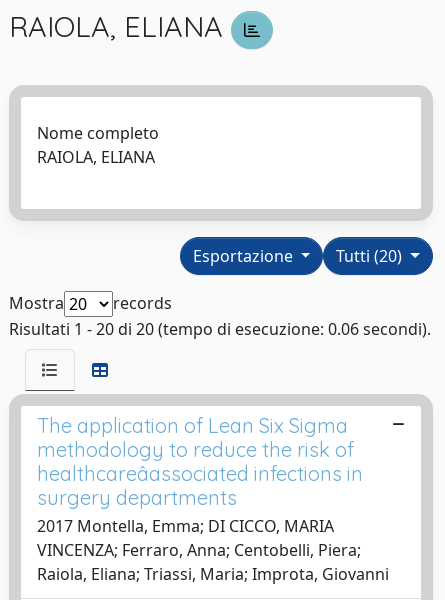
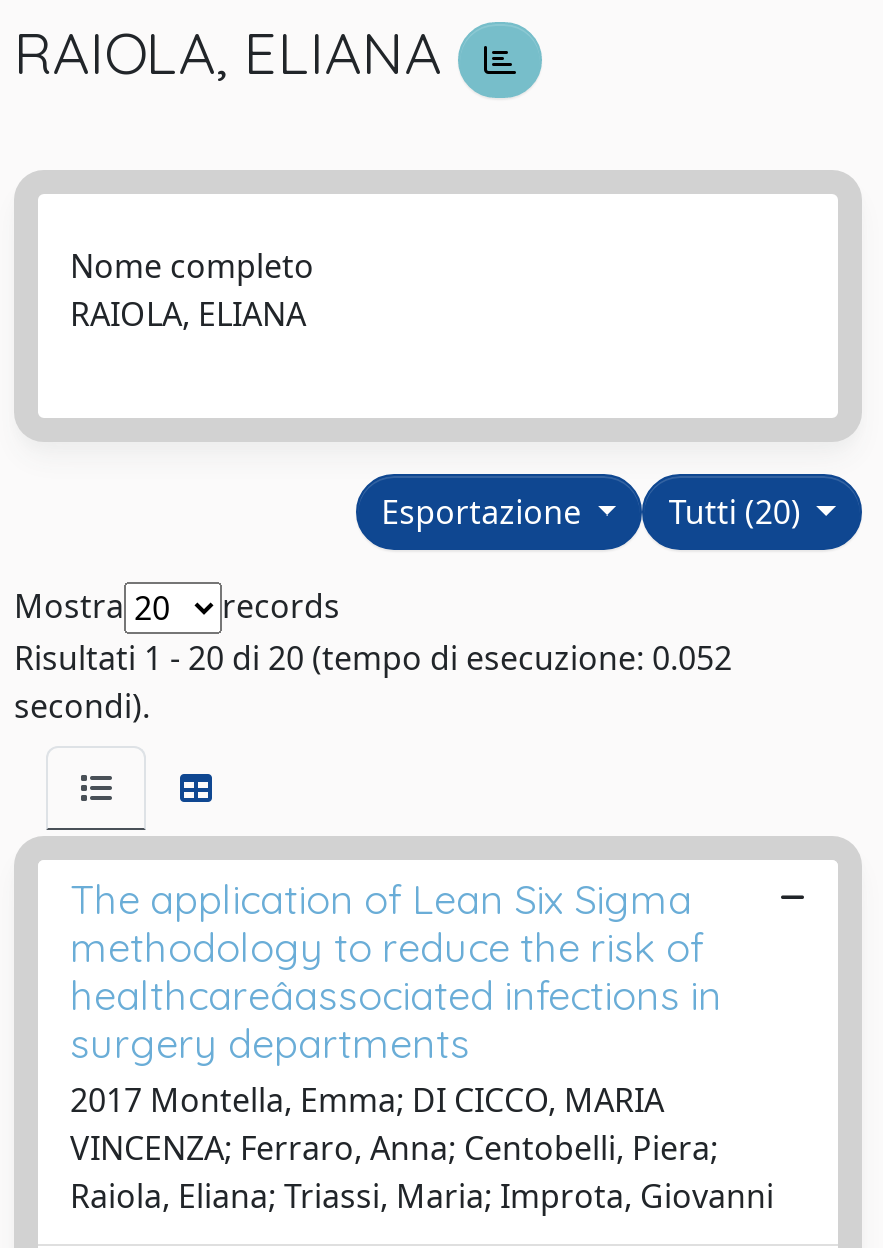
- Risultati 1 - 20 di 20 (tempo di esecuzione: 0.06 secondi).
+ Risultati 1 - 20 di 20 (tempo di esecuzione: 0.052
+ secondi).
